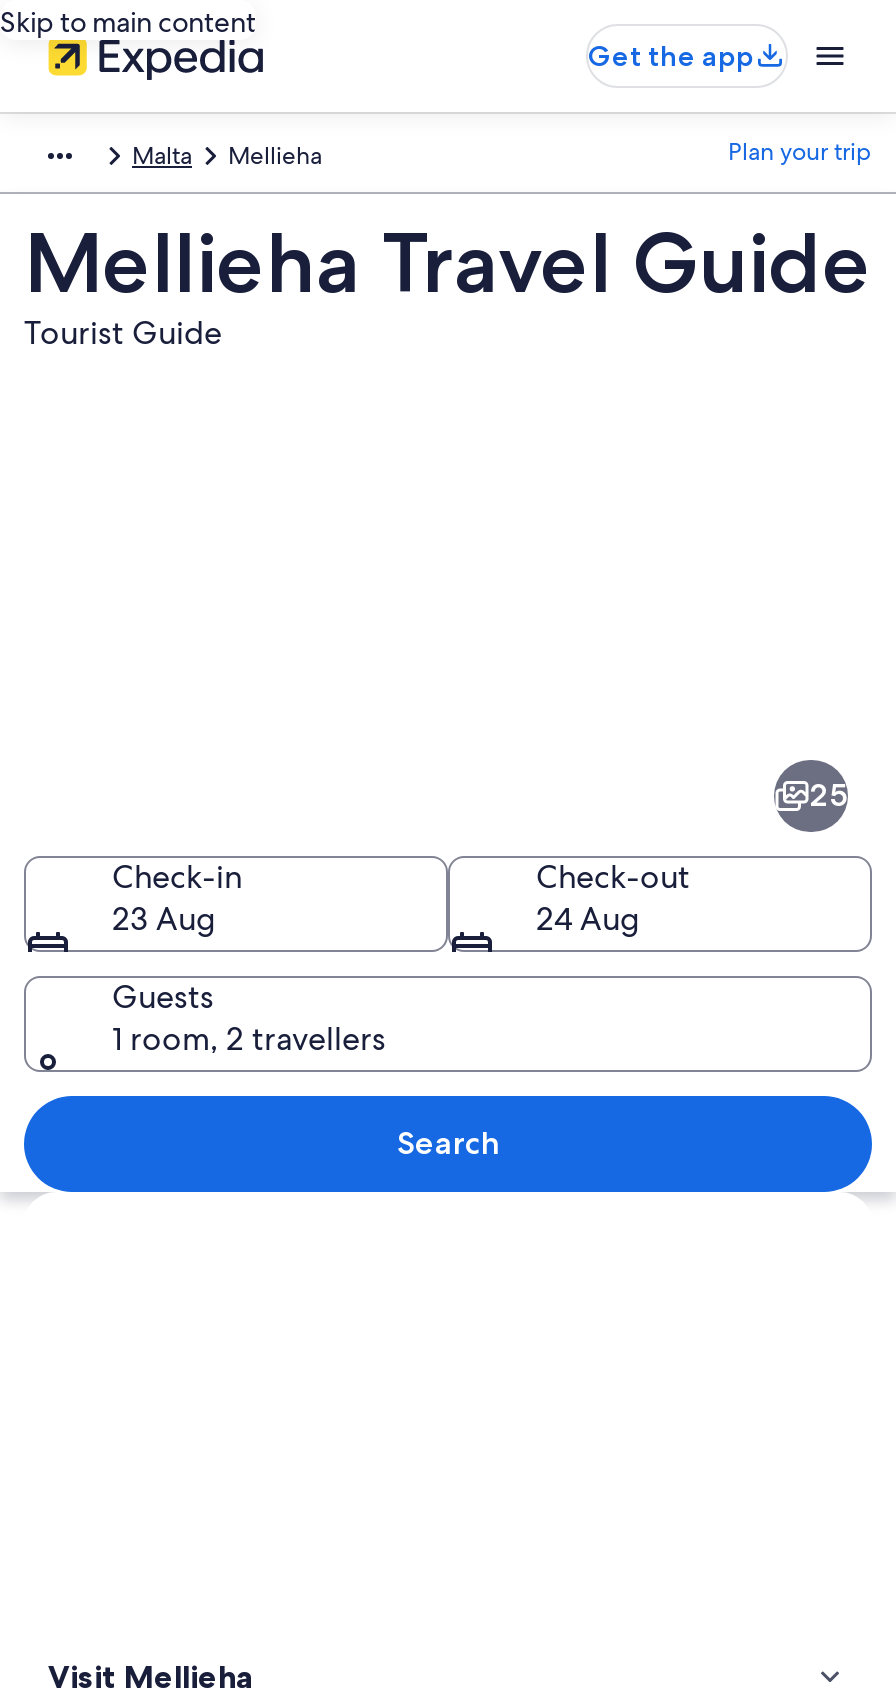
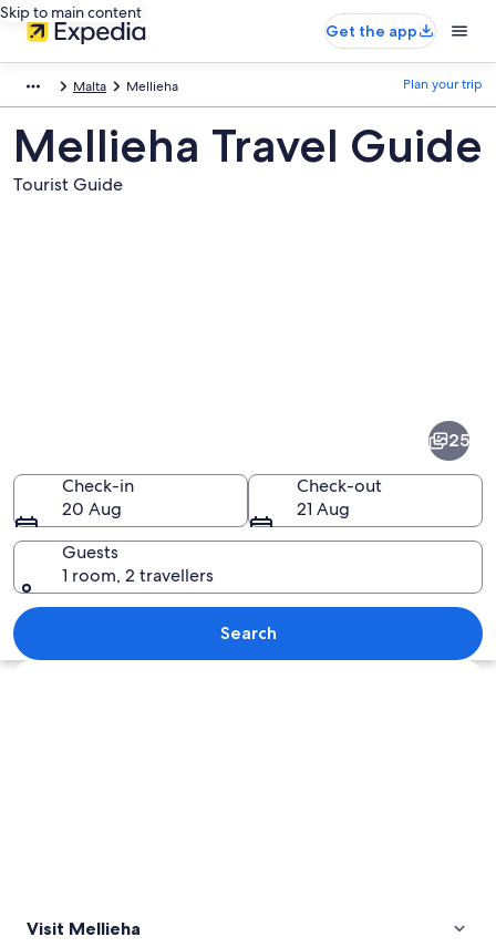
- 23 Aug
+ 20 Aug

- 24 Aug
+ 21 Aug
